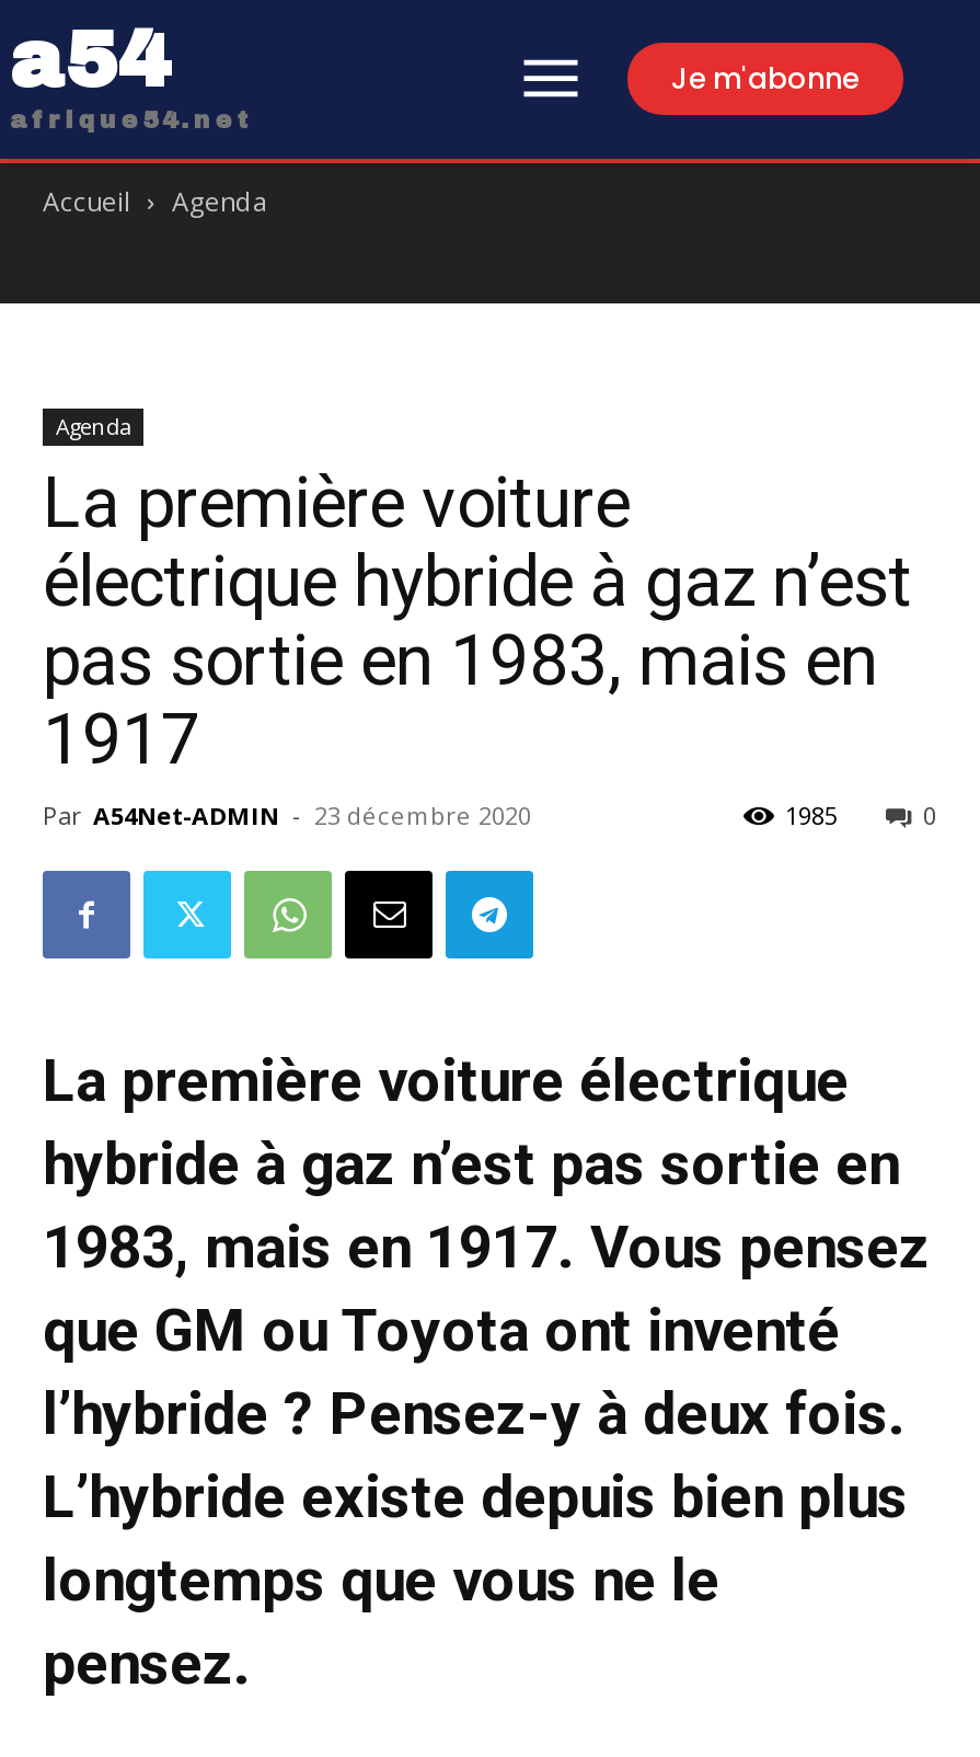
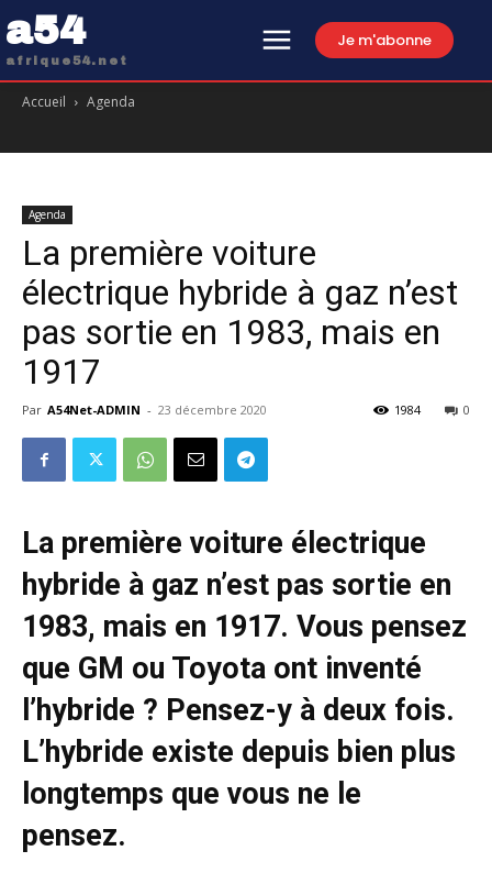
- 1985
+ 1984
